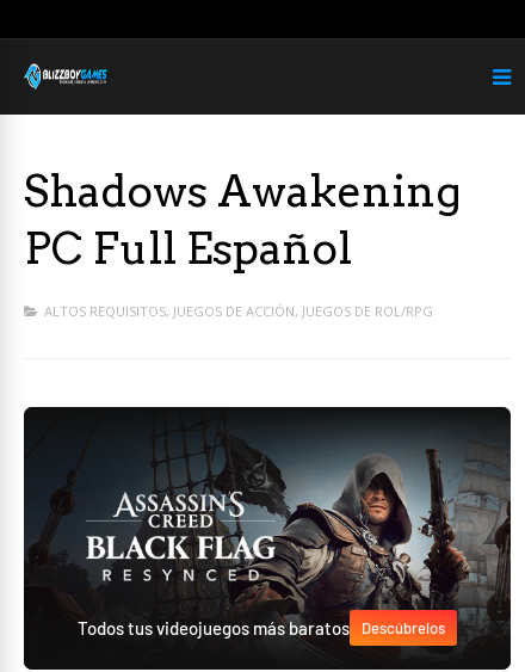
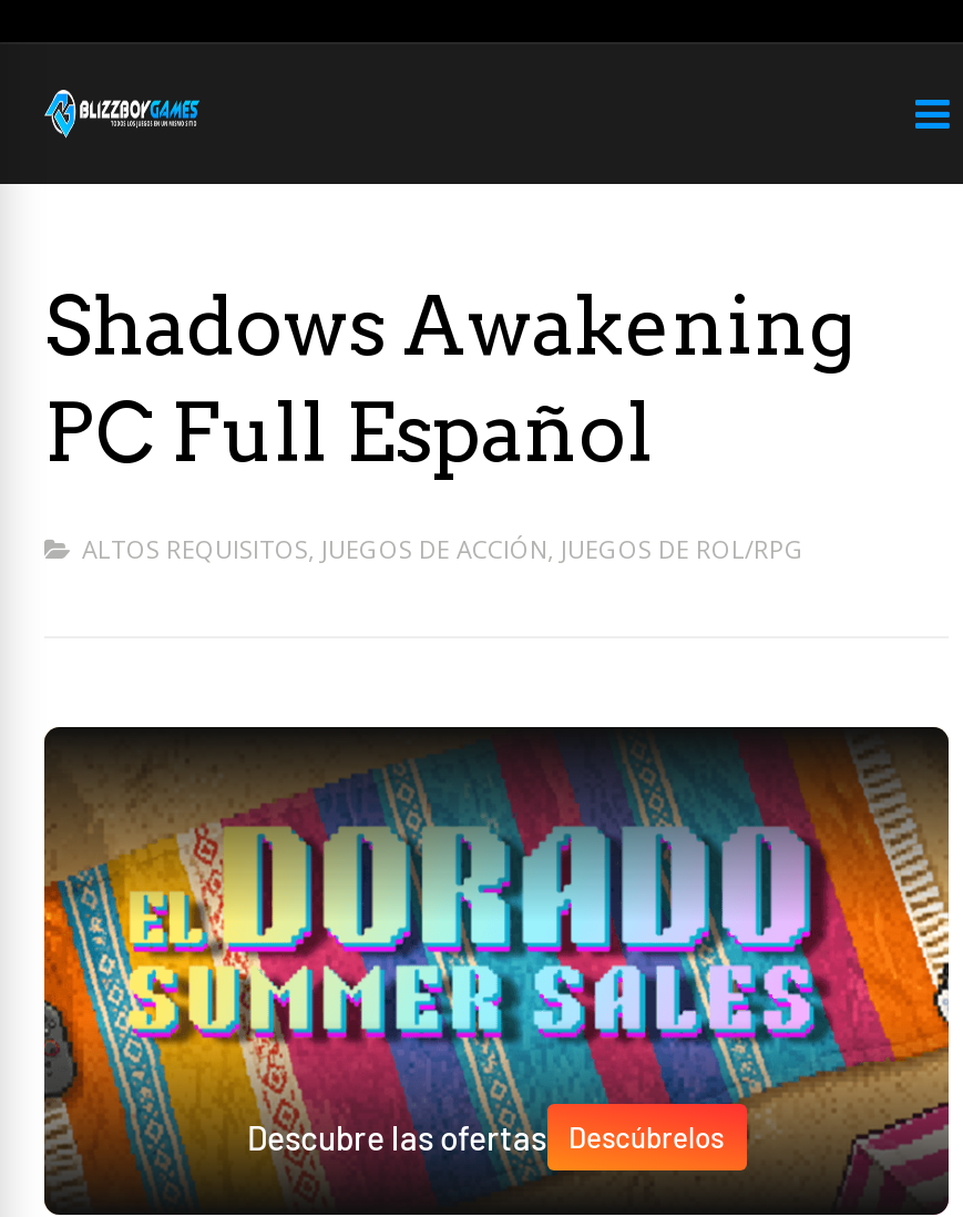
- [image]
- Todos tus videojuegos más baratos
+ [image]
+ Descubre las ofertas
